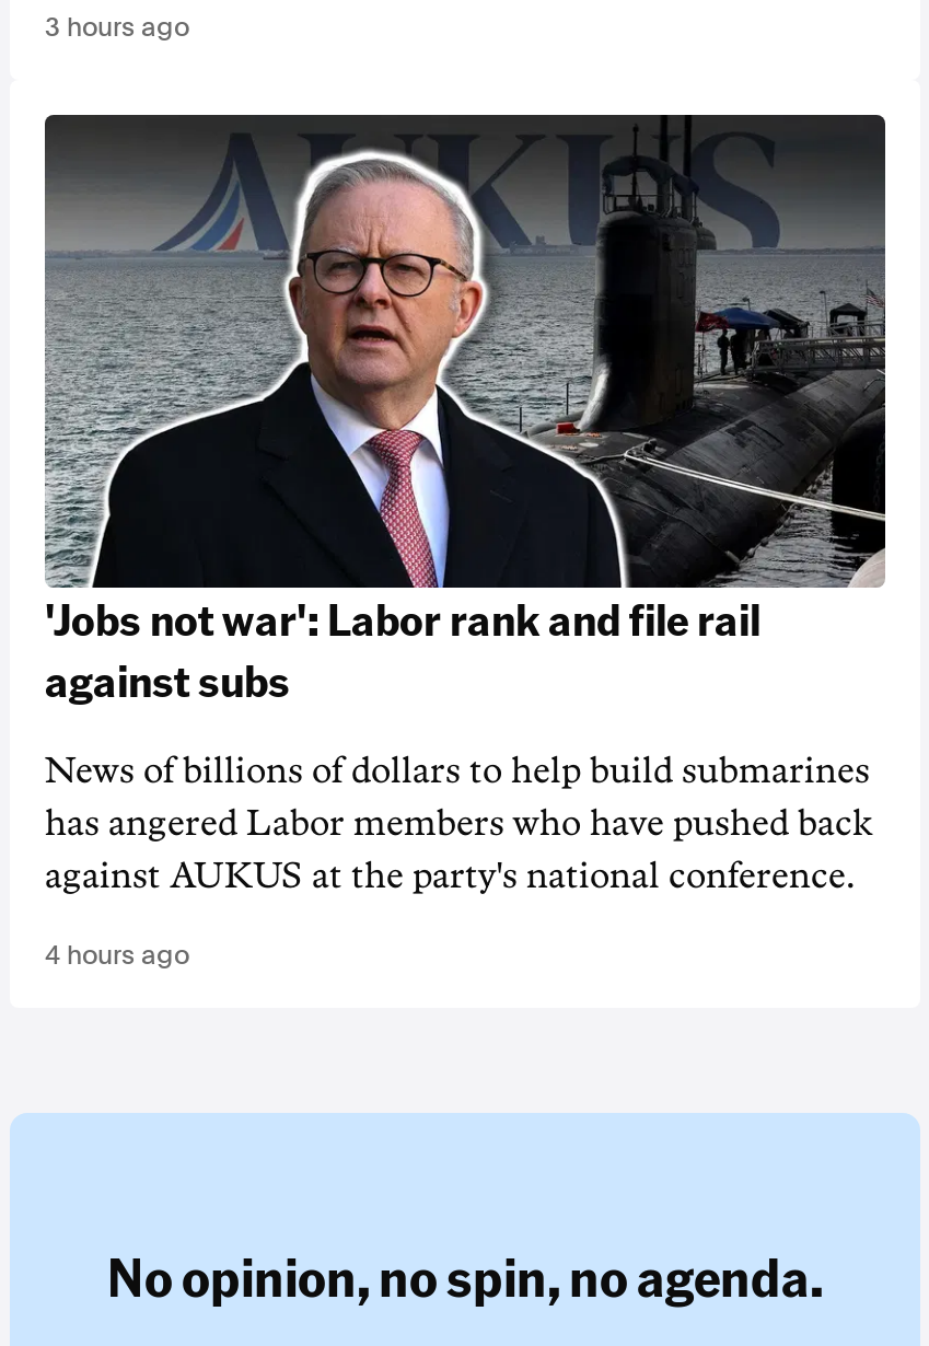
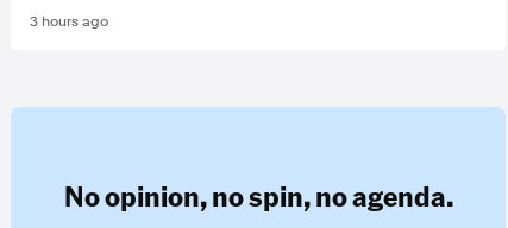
- [image]
- 'Jobs not war': Labor rank and file rail
- against subs
- News of billions of dollars to help build submarines
- has angered Labor members who have pushed back
- against AUKUS at the party's national conference.
- 4 hours ago
